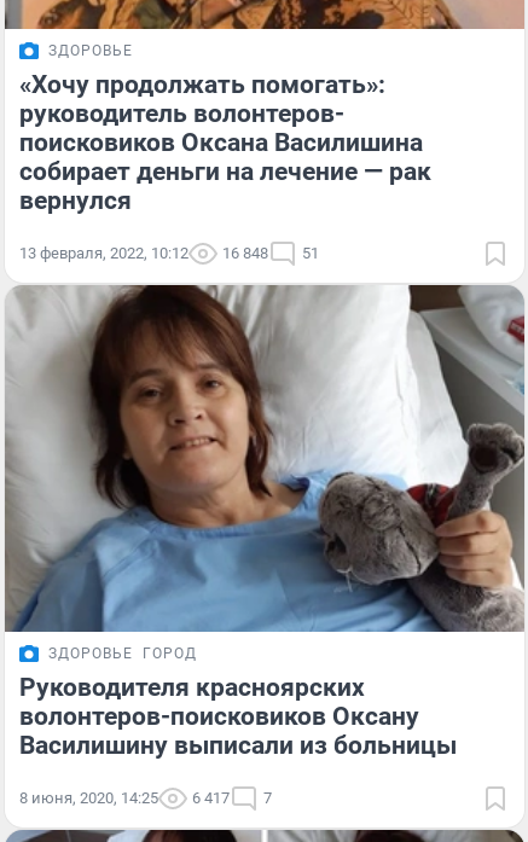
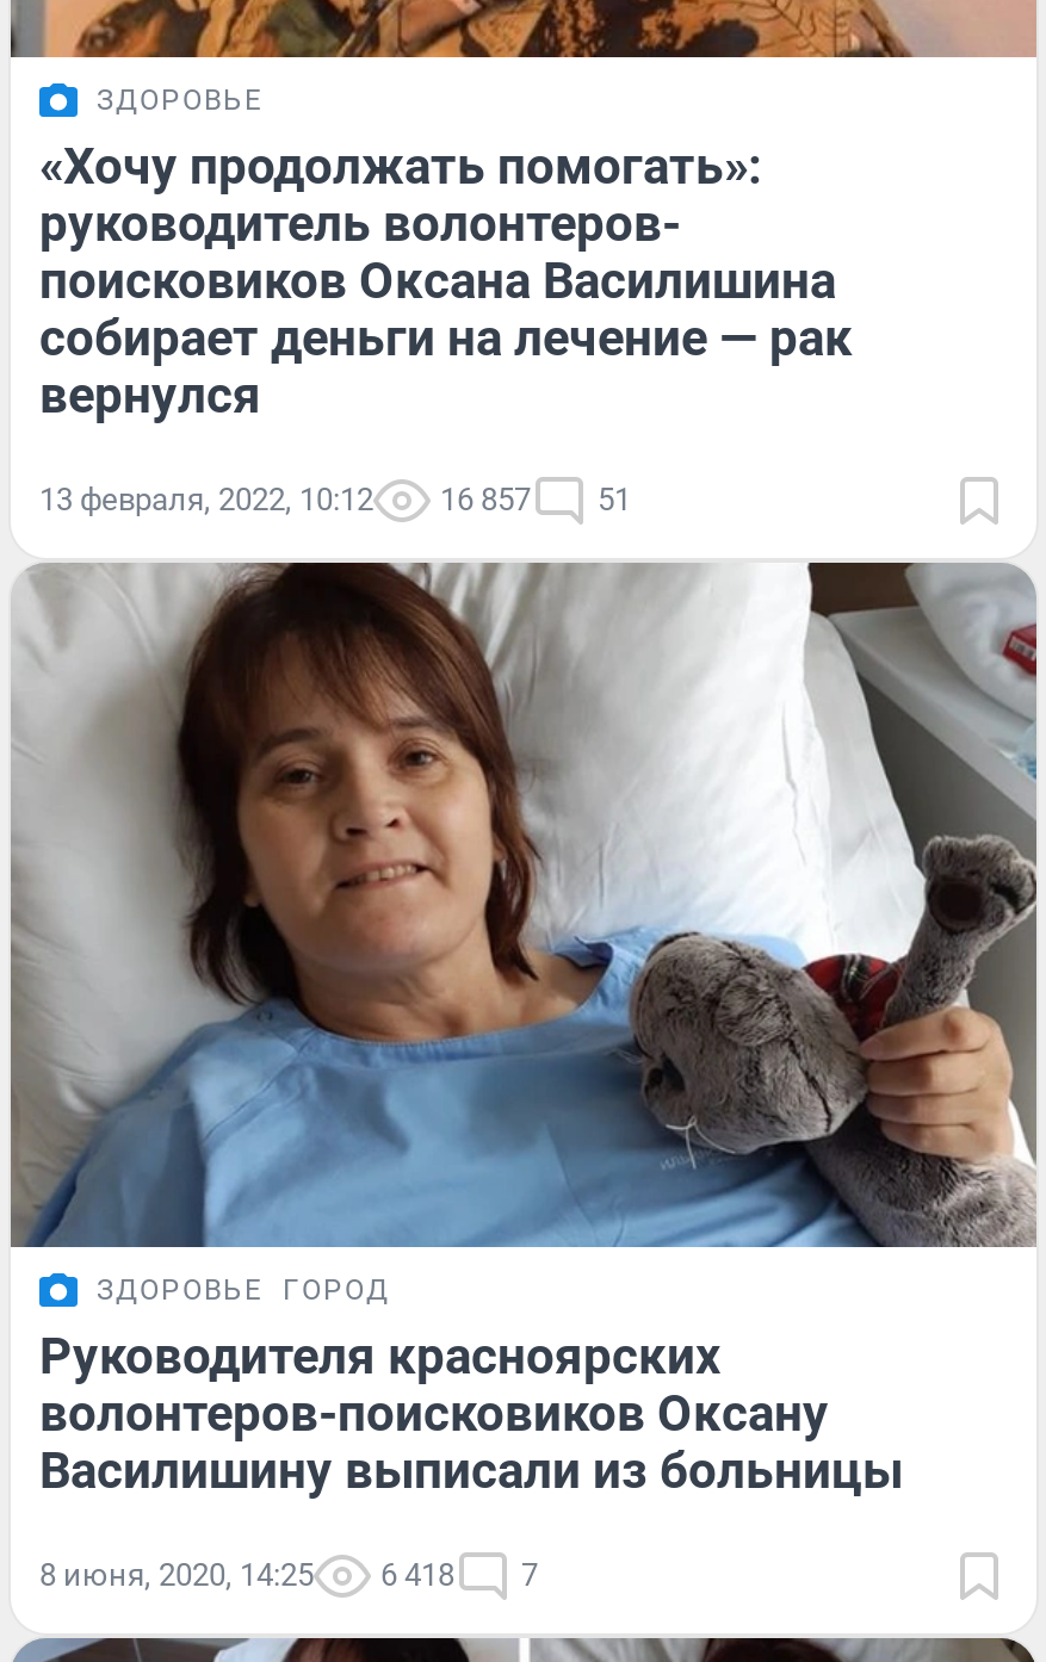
- 13 февраля, 2022, 10:12 16 848 51
+ 13 февраля, 2022, 10:12 16 857 51

- 8 июня, 2020, 14:25 6 417 7
+ 8 июня, 2020, 14:25 6 418 7
